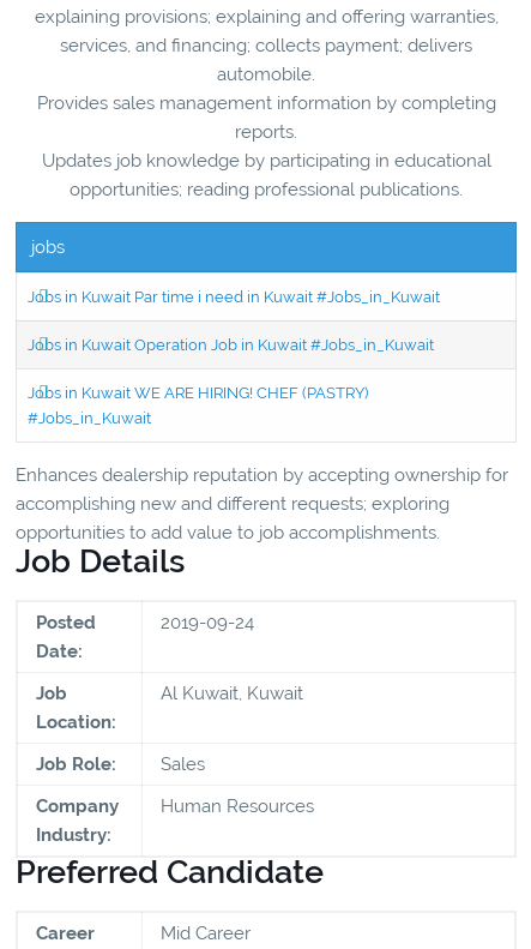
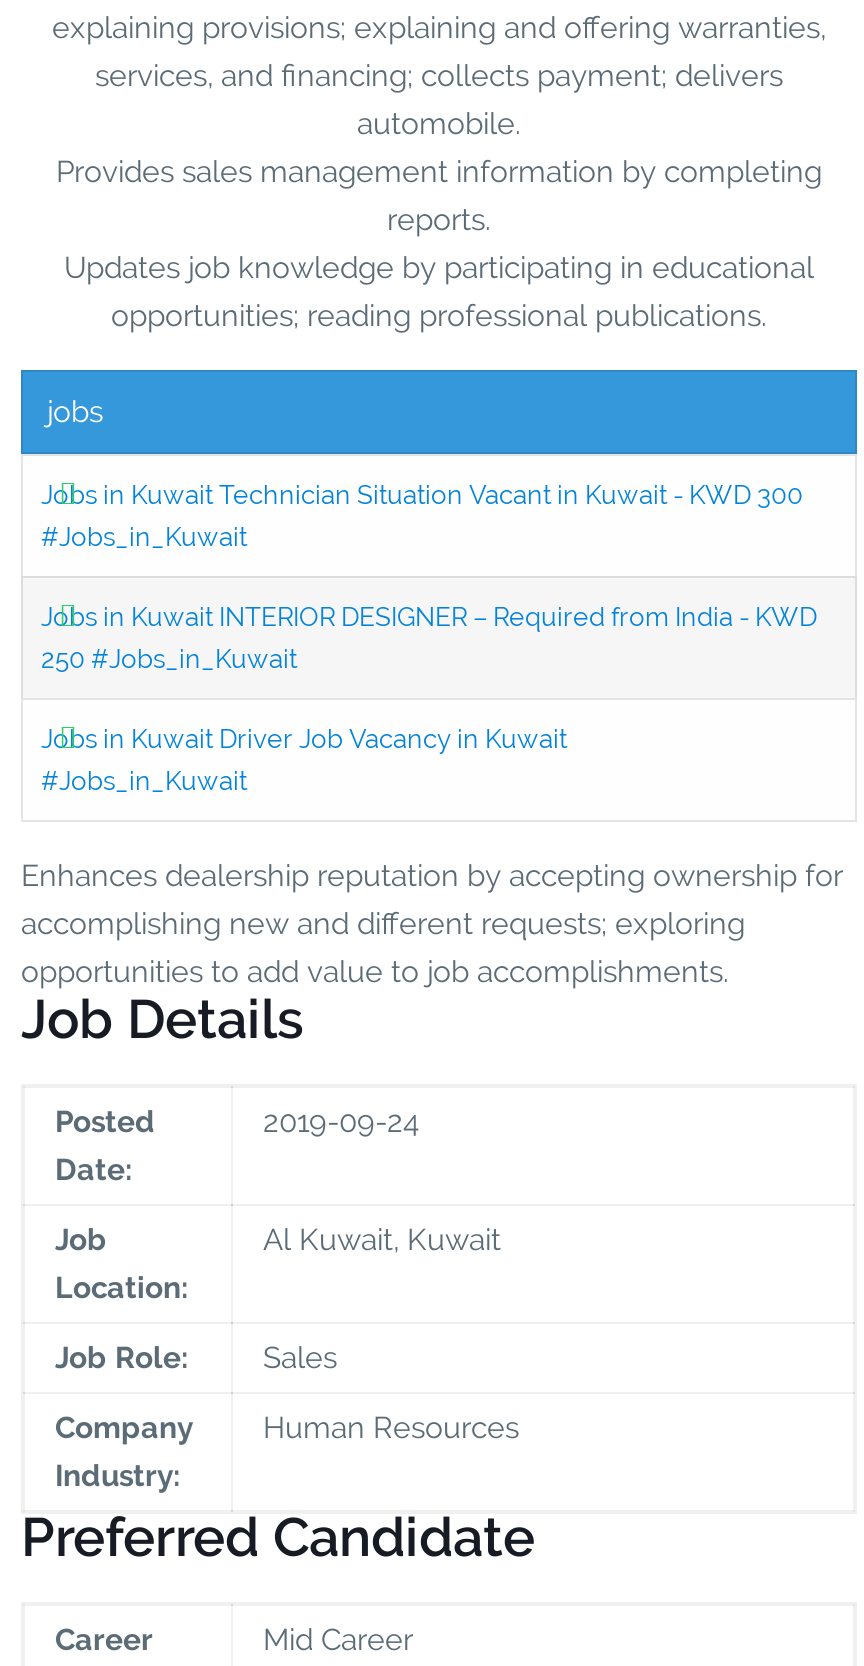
- Jobs in Kuwait Par time i need in Kuwait #Jobs_in_Kuwait
+ Jobs in Kuwait Technician Situation Vacant in Kuwait - KWD 300
+ #Jobs_in_Kuwait

- Jobs in Kuwait Operation Job in Kuwait #Jobs_in_Kuwait
+ Jobs in Kuwait INTERIOR DESIGNER – Required from India - KWD
+ 250 #Jobs_in_Kuwait

- Jobs in Kuwait WE ARE HIRING! CHEF (PASTRY)
+ Jobs in Kuwait Driver Job Vacancy in Kuwait
